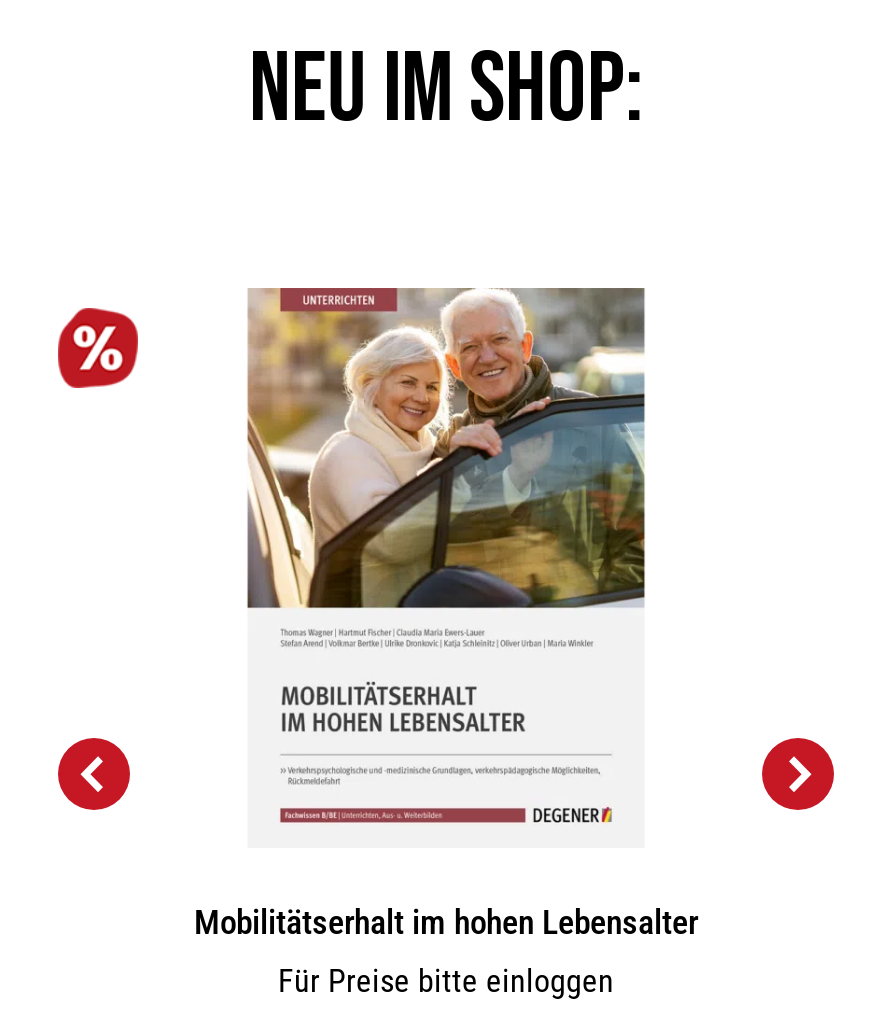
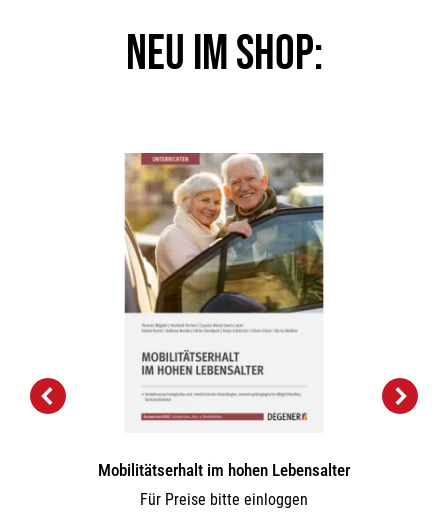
- [image]
